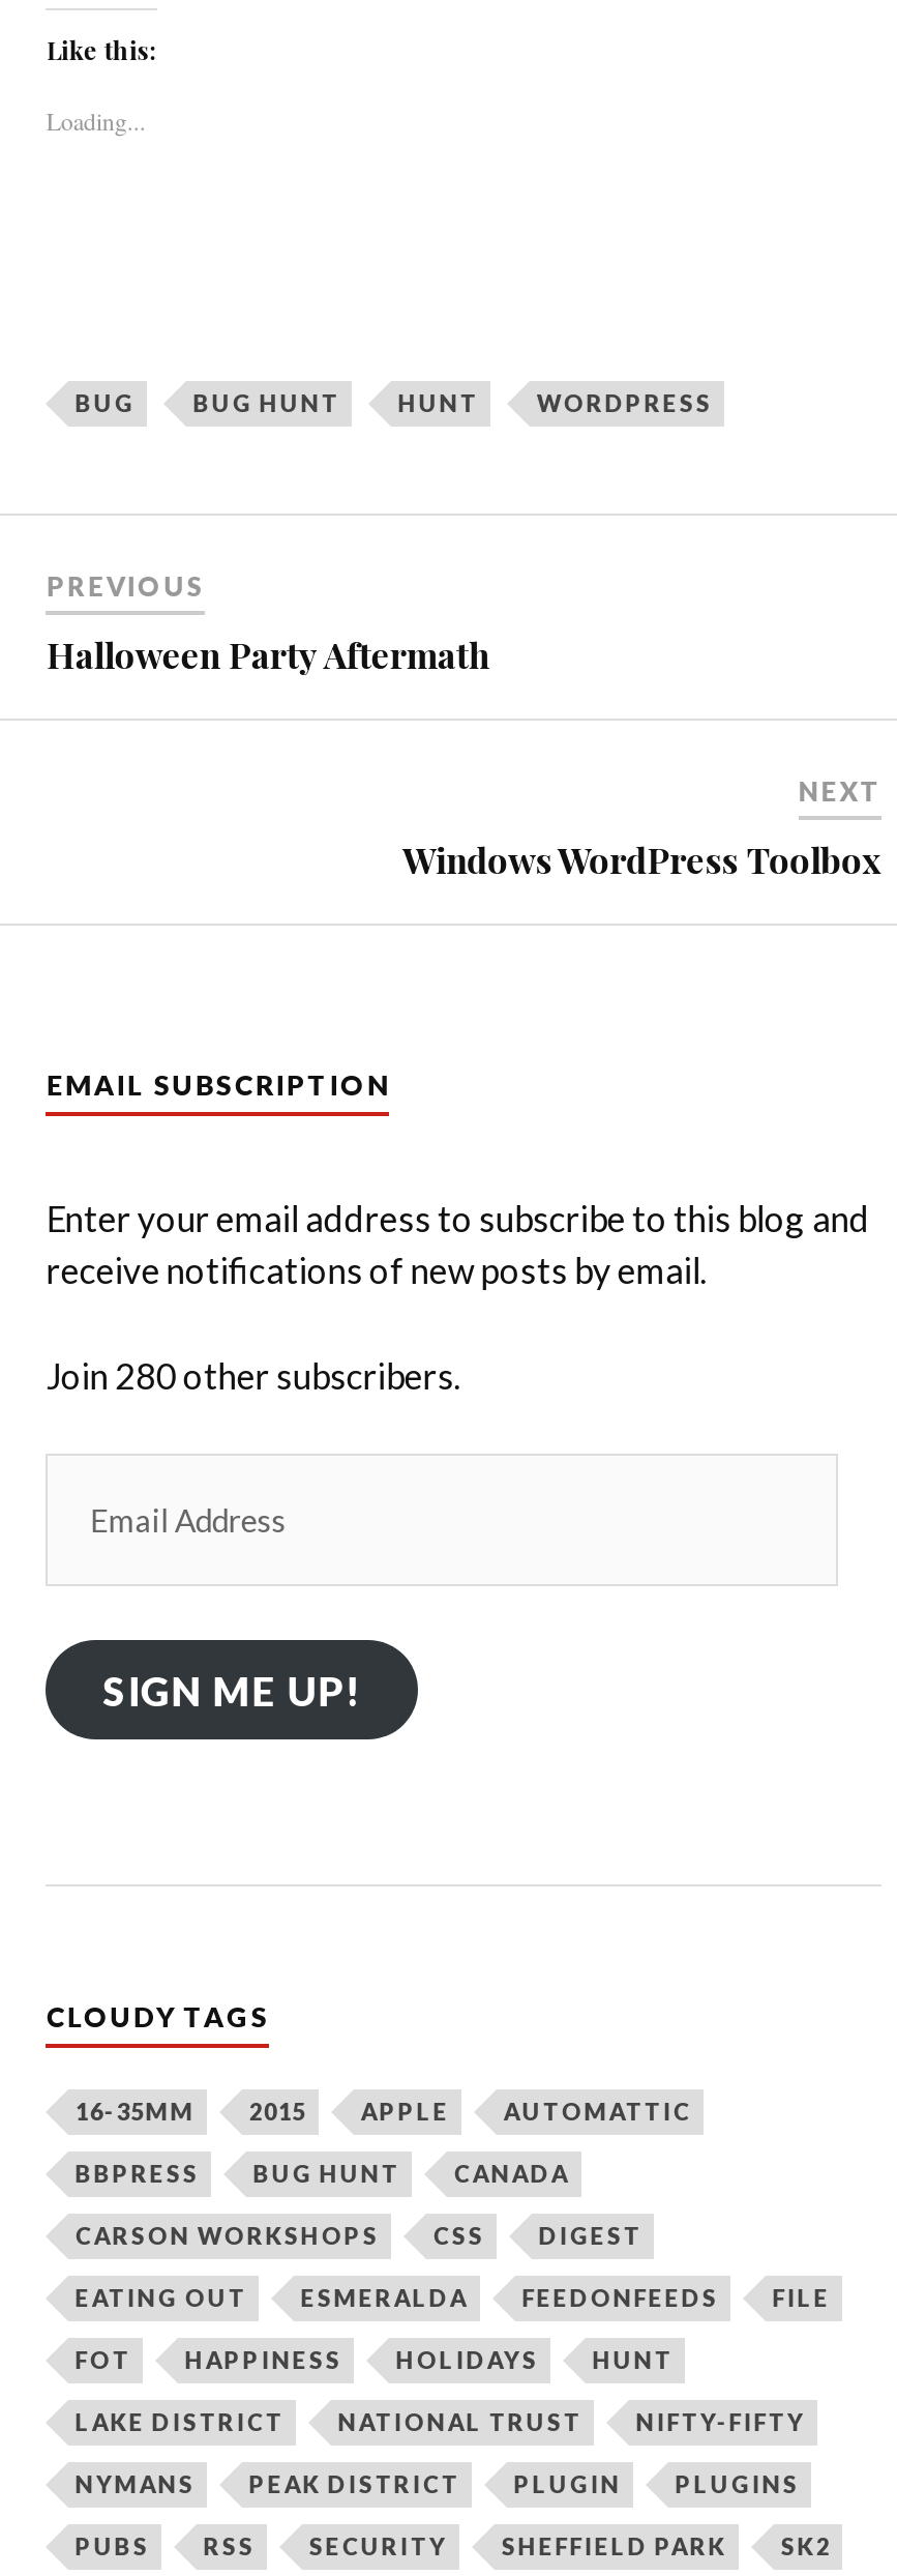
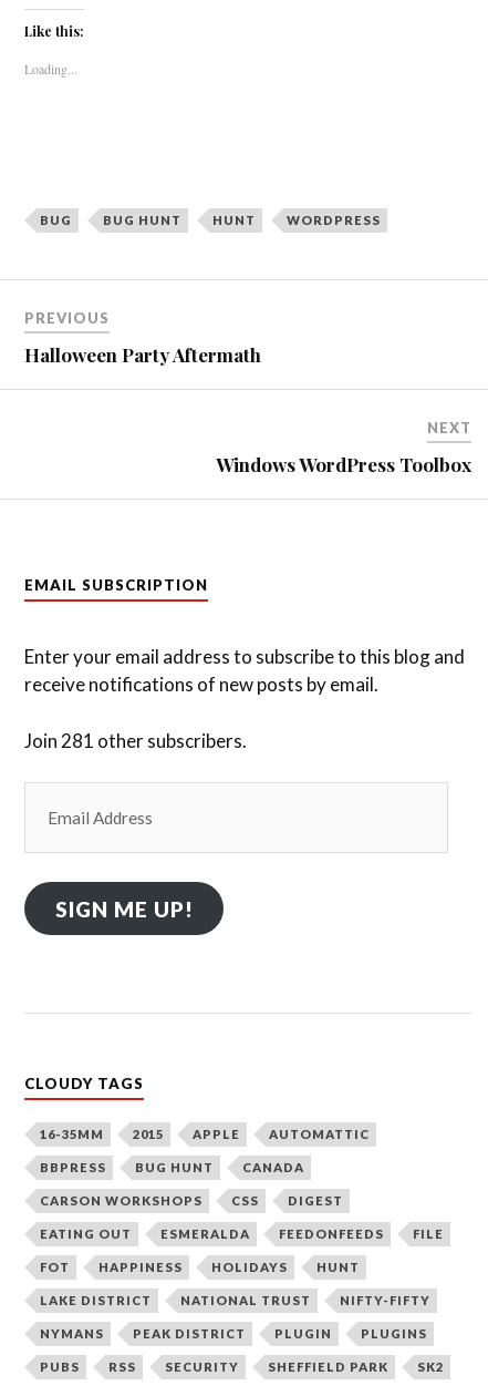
- Join 280 other subscribers.
+ Join 281 other subscribers.
